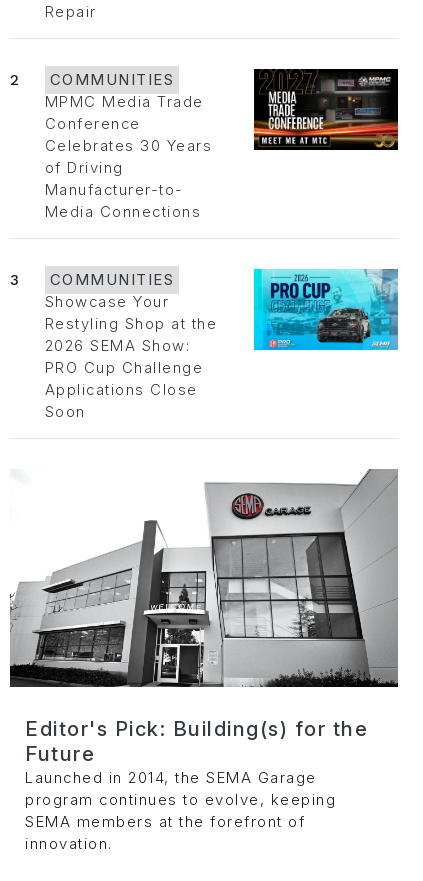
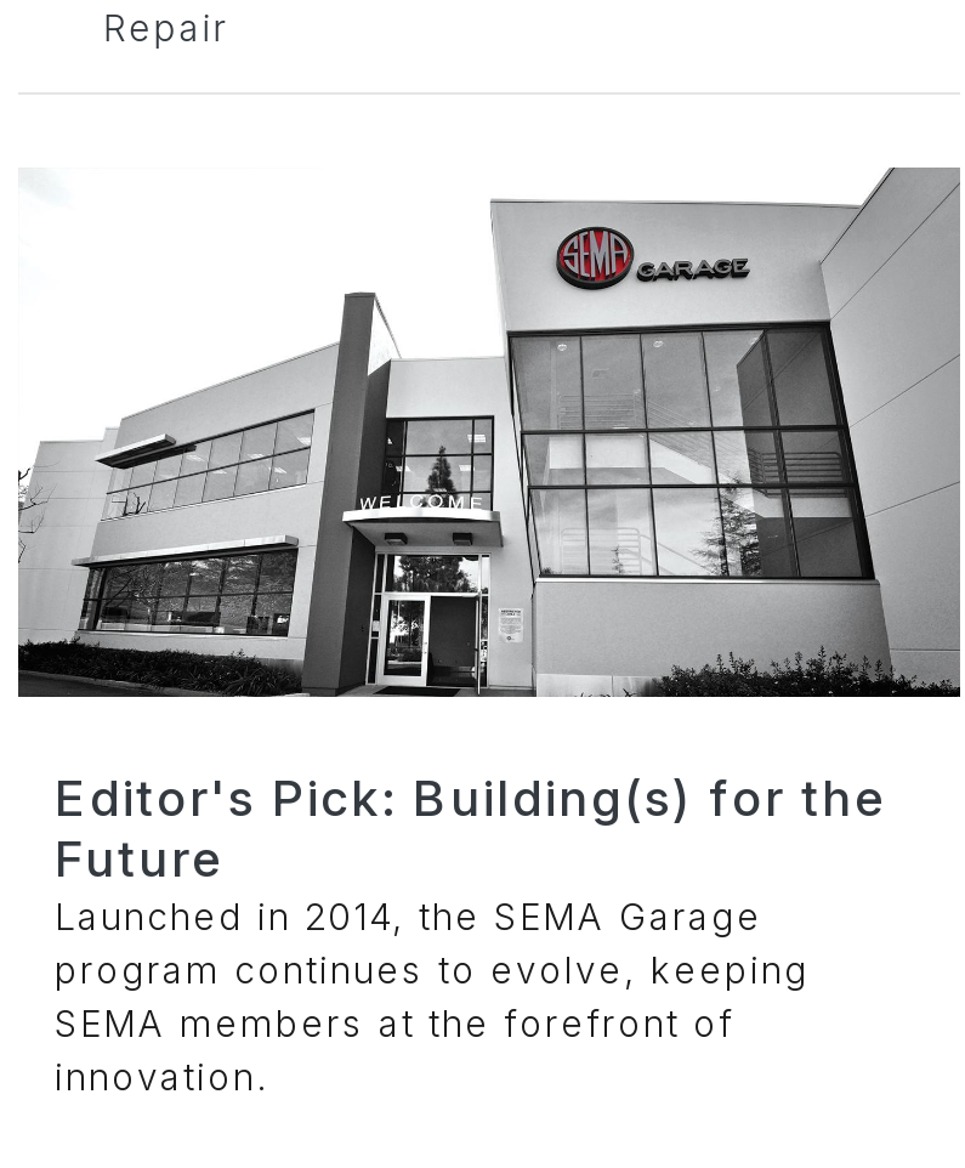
- 2
- COMMUNITIES
- MPMC Media Trade
- Conference
- Celebrates 30 Years
- of Driving
- Manufacturer-to-
- Media Connections

- [image]

- [image]
- 3
- COMMUNITIES
- Showcase Your
- Restyling Shop at the
- 2026 SEMA Show:
- PRO Cup Challenge
- Applications Close
- Soon
